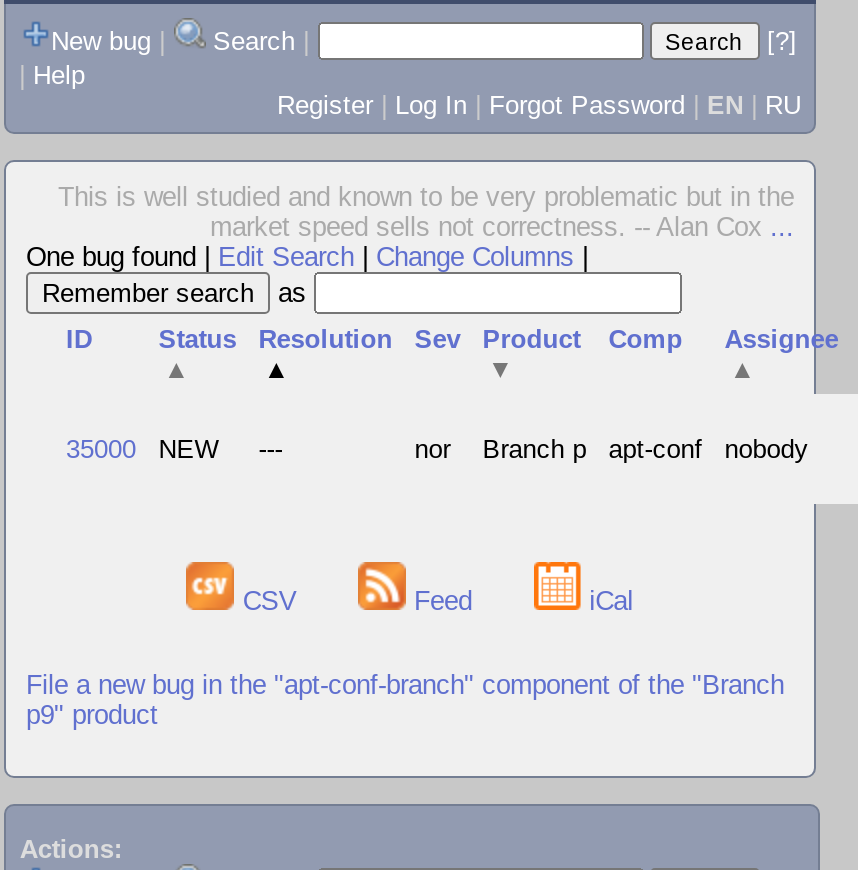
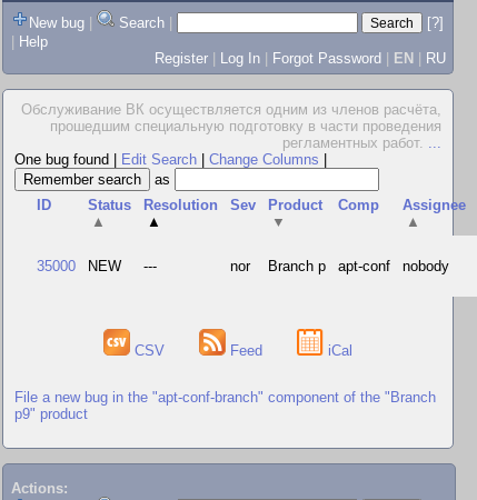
- This is well studied and known to be very problematic but in the
- market speed sells not correctness. -- Alan Cox...
+ Обслуживание ВК осуществляется одним из членов расчёта,
+ прошедшим специальную подготовку в части проведения
+ регламентных работ....
